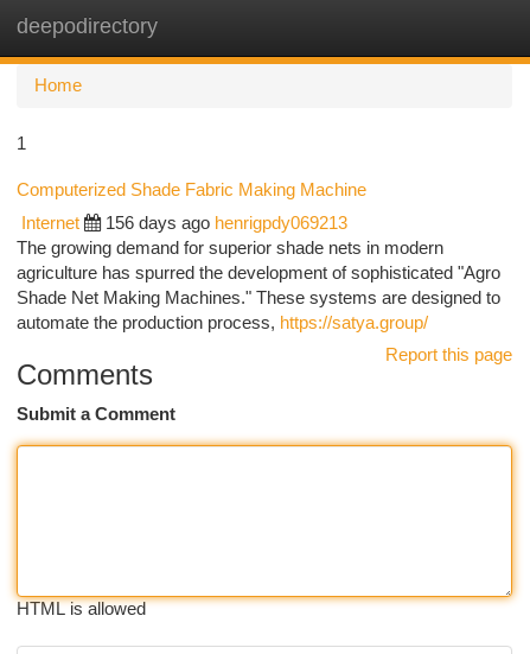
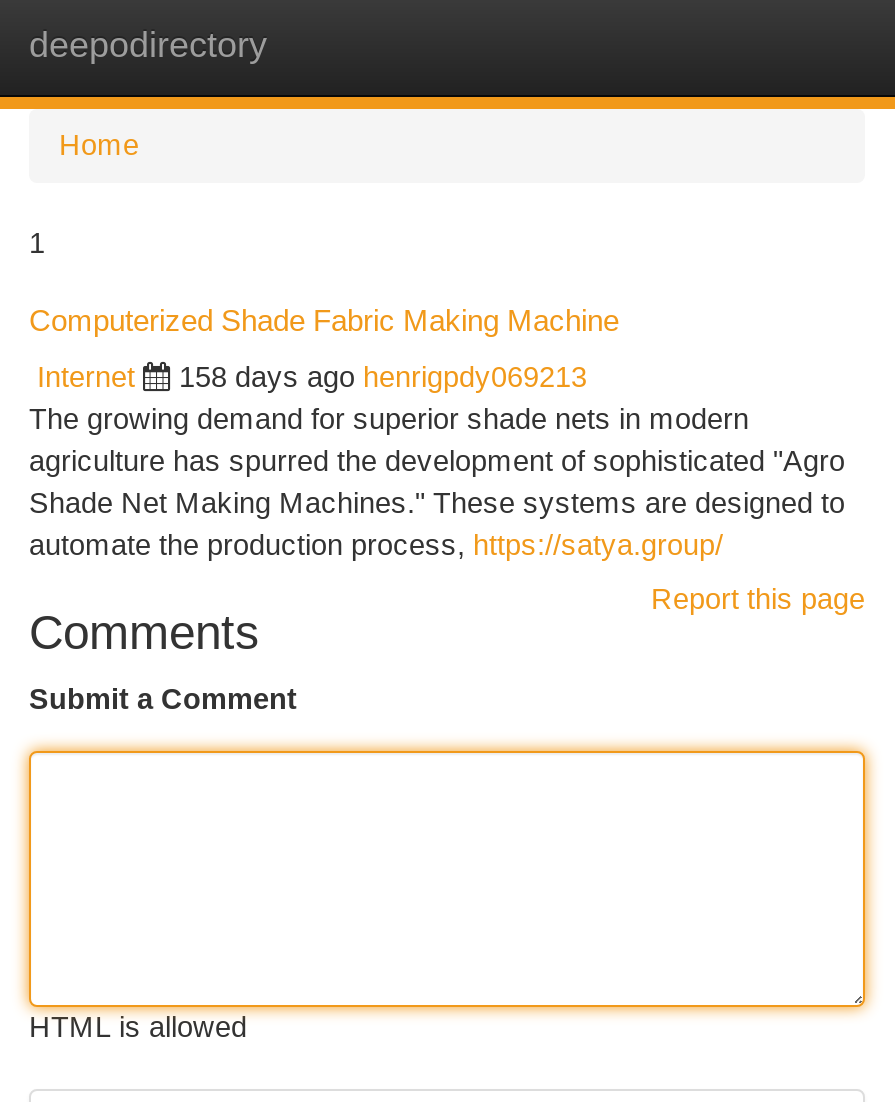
- 156 days ago henrigpdy069213
+ 158 days ago henrigpdy069213
